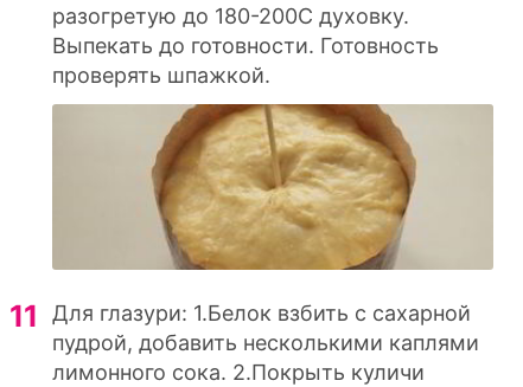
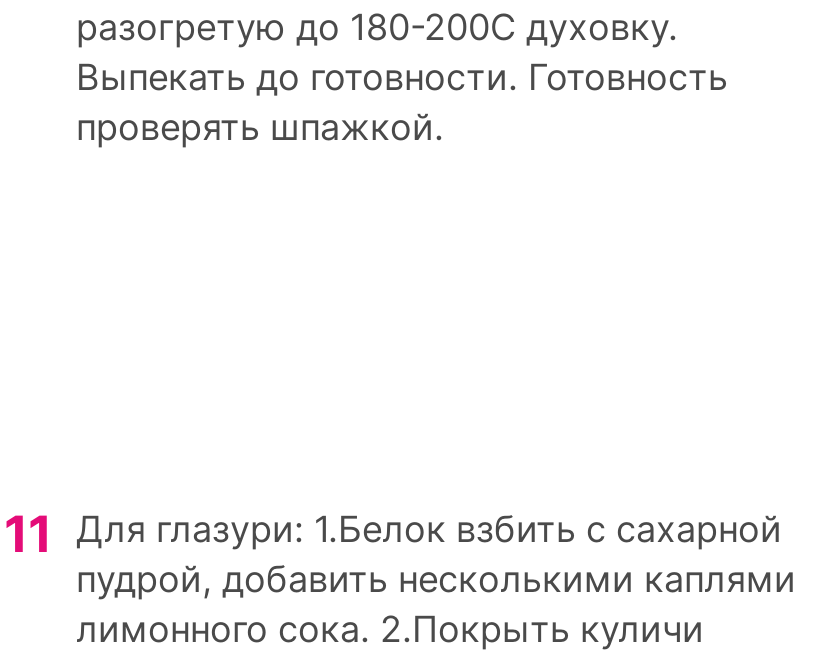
- [image]
